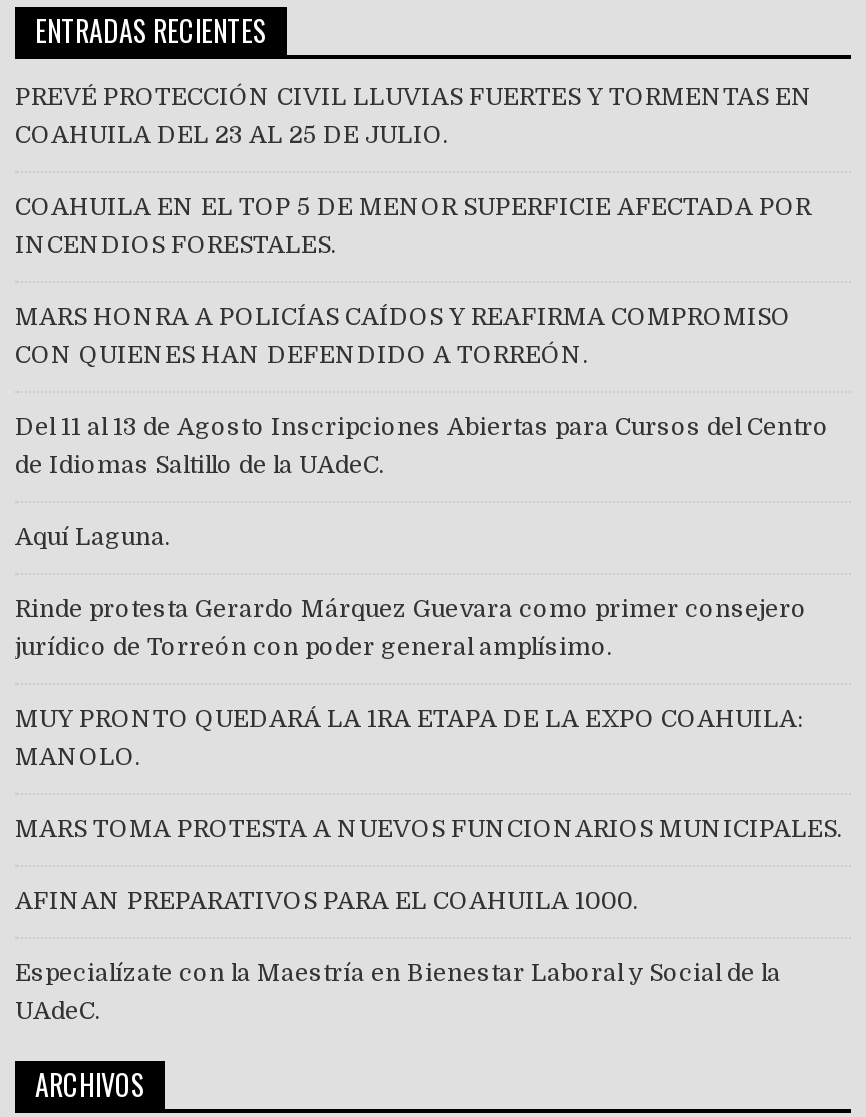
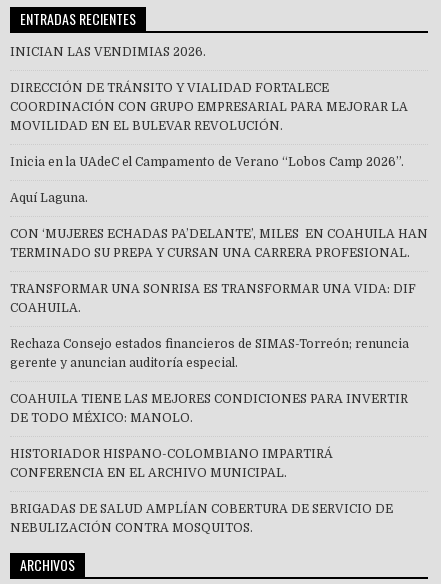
- PREVÉ PROTECCIÓN CIVIL LLUVIAS FUERTES Y TORMENTAS EN
- COAHUILA DEL 23 AL 25 DE JULIO.
- COAHUILA EN EL TOP 5 DE MENOR SUPERFICIE AFECTADA POR
- INCENDIOS FORESTALES.
- MARS HONRA A POLICÍAS CAÍDOS Y REAFIRMA COMPROMISO
- CON QUIENES HAN DEFENDIDO A TORREÓN.
- Del 11 al 13 de Agosto Inscripciones Abiertas para Cursos del Centro
- de Idiomas Saltillo de la UAdeC.
+ INICIAN LAS VENDIMIAS 2026.
+ DIRECCIÓN DE TRÁNSITO Y VIALIDAD FORTALECE
+ COORDINACIÓN CON GRUPO EMPRESARIAL PARA MEJORAR LA
+ MOVILIDAD EN EL BULEVAR REVOLUCIÓN.
+ Inicia en la UAdeC el Campamento de Verano “Lobos Camp 2026”.

moved up: Aquí Laguna.

- Rinde protesta Gerardo Márquez Guevara como primer consejero
- jurídico de Torreón con poder general amplísimo.
- MUY PRONTO QUEDARÁ LA 1RA ETAPA DE LA EXPO COAHUILA:
- MANOLO.
- MARS TOMA PROTESTA A NUEVOS FUNCIONARIOS MUNICIPALES.
- AFINAN PREPARATIVOS PARA EL COAHUILA 1000.
- Especialízate con la Maestría en Bienestar Laboral y Social de la
- UAdeC.
+ CON ‘MUJERES ECHADAS PA’DELANTE’, MILES EN COAHUILA HAN
+ TERMINADO SU PREPA Y CURSAN UNA CARRERA PROFESIONAL.
+ TRANSFORMAR UNA SONRISA ES TRANSFORMAR UNA VIDA: DIF
+ COAHUILA.
+ Rechaza Consejo estados financieros de SIMAS-Torreón; renuncia
+ gerente y anuncian auditoría especial.
+ COAHUILA TIENE LAS MEJORES CONDICIONES PARA INVERTIR
+ DE TODO MÉXICO: MANOLO.
+ HISTORIADOR HISPANO-COLOMBIANO IMPARTIRÁ
+ CONFERENCIA EN EL ARCHIVO MUNICIPAL.
+ BRIGADAS DE SALUD AMPLÍAN COBERTURA DE SERVICIO DE
+ NEBULIZACIÓN CONTRA MOSQUITOS.
